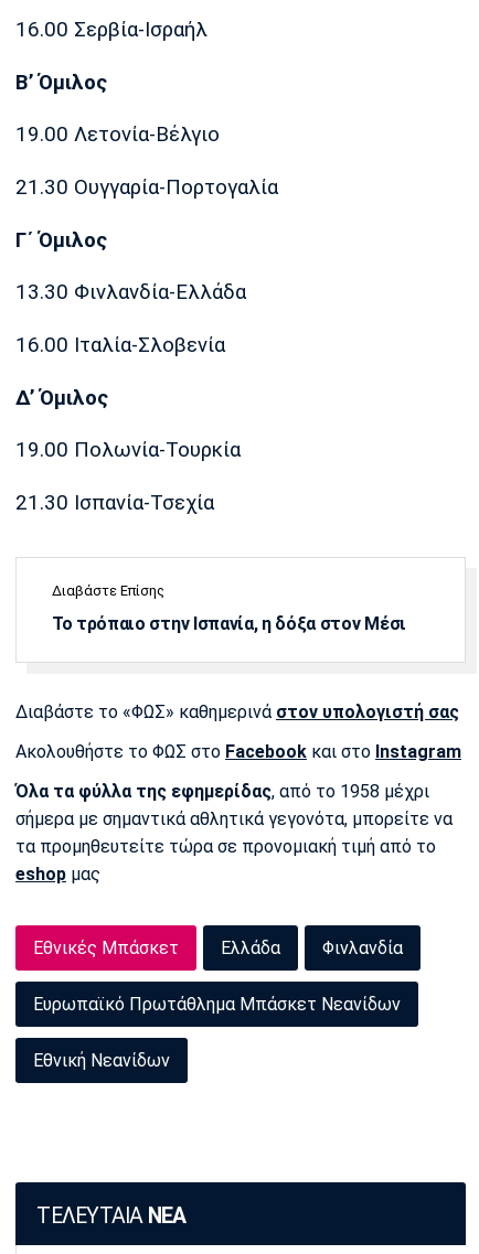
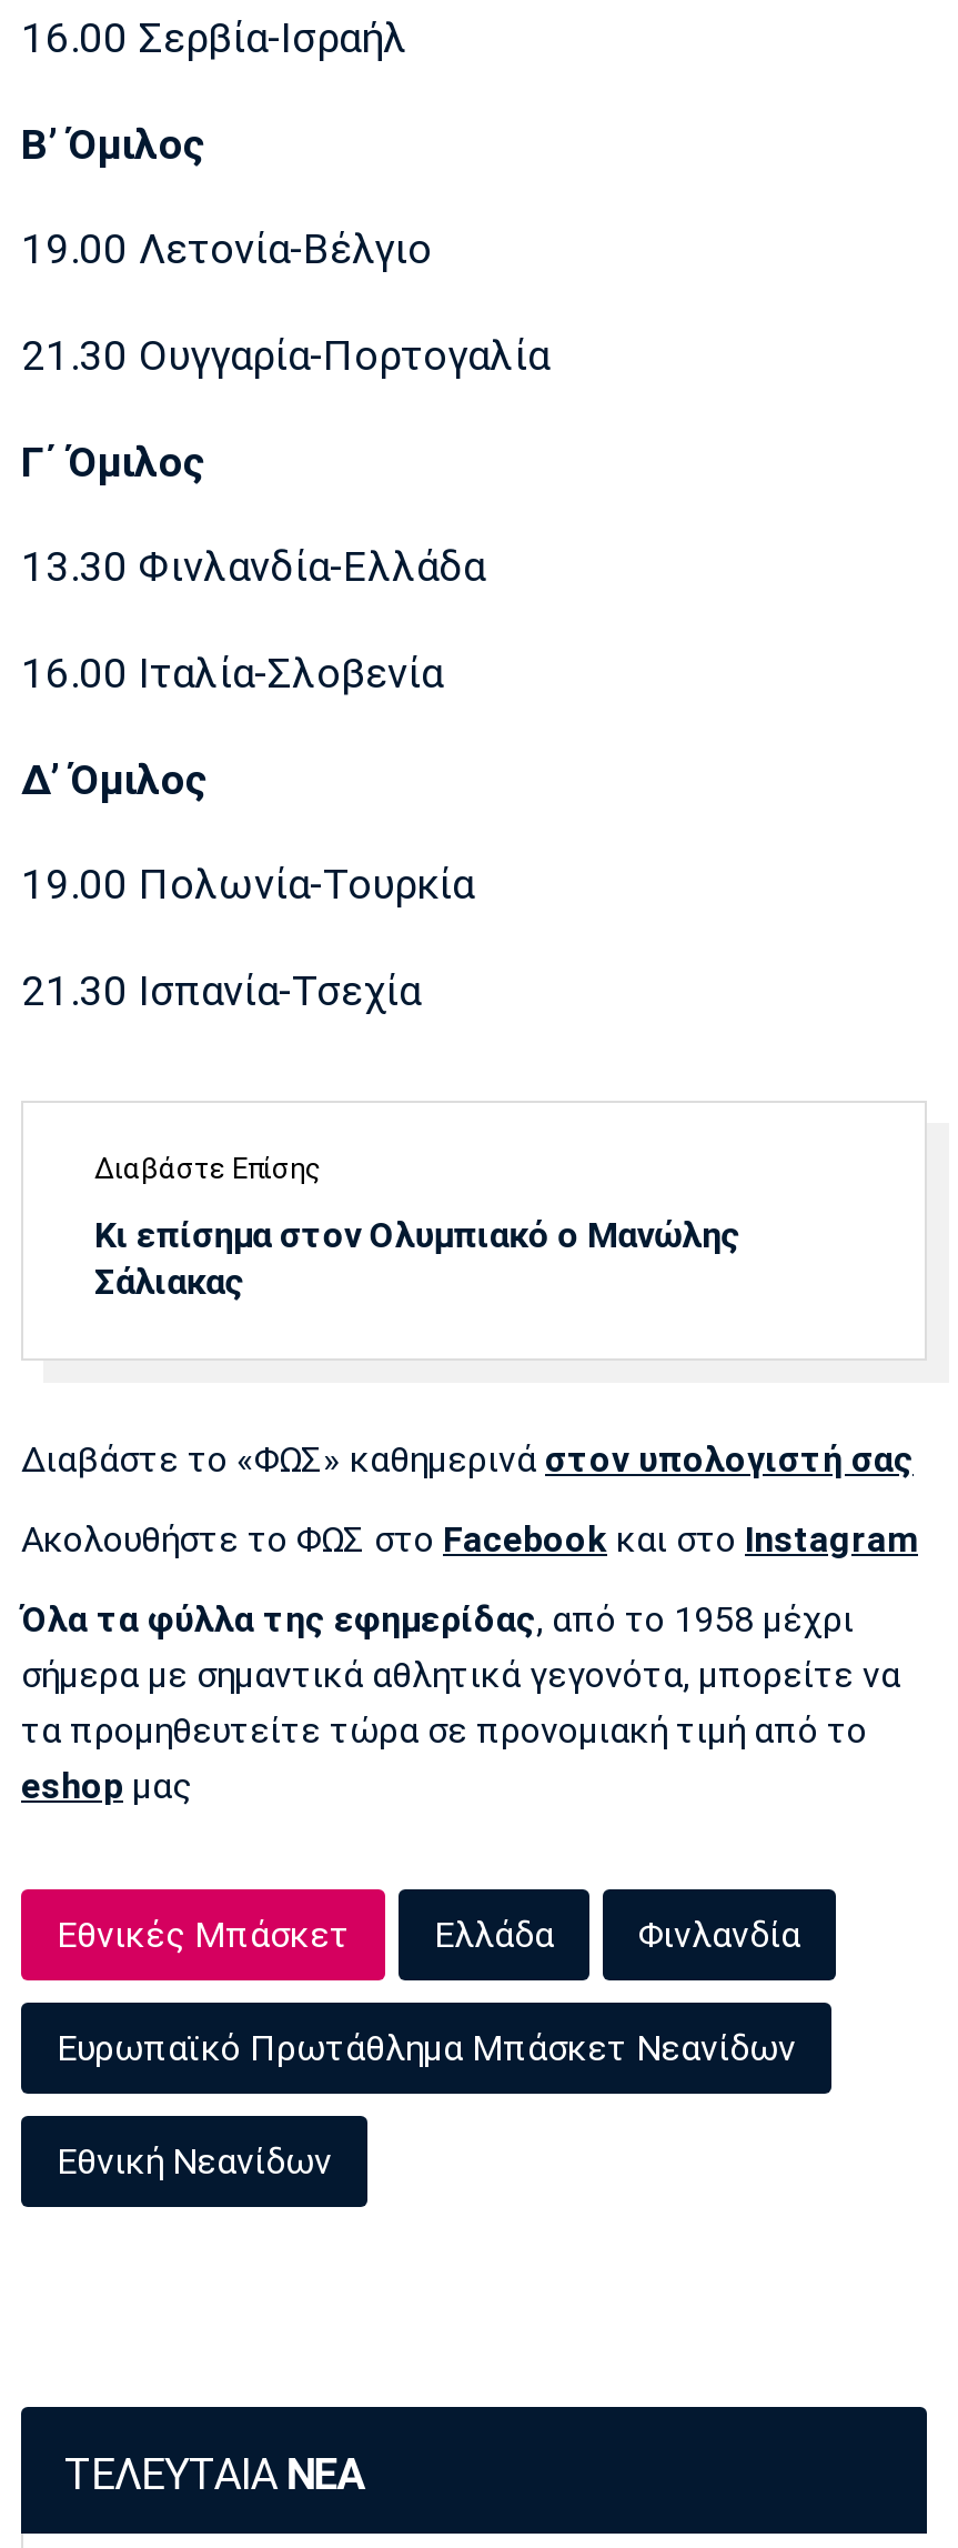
- Το τρόπαιο στην Ισπανία, η δόξα στον Μέσι
+ Κι επίσημα στον Ολυμπιακό ο Μανώλης
+ Σάλιακας
